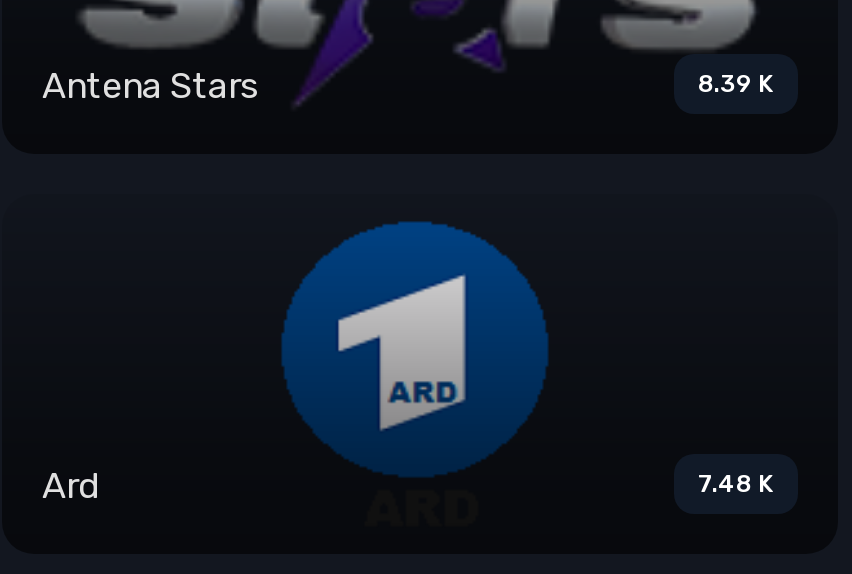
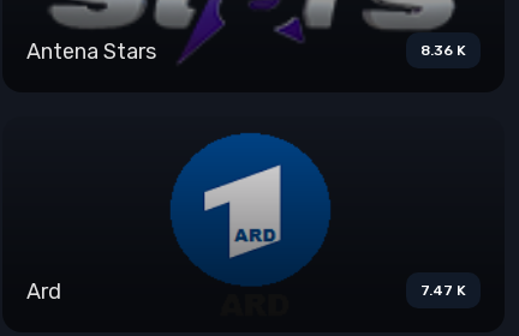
- 8.39 K
+ 8.36 K

- 7.48 K
+ 7.47 K
